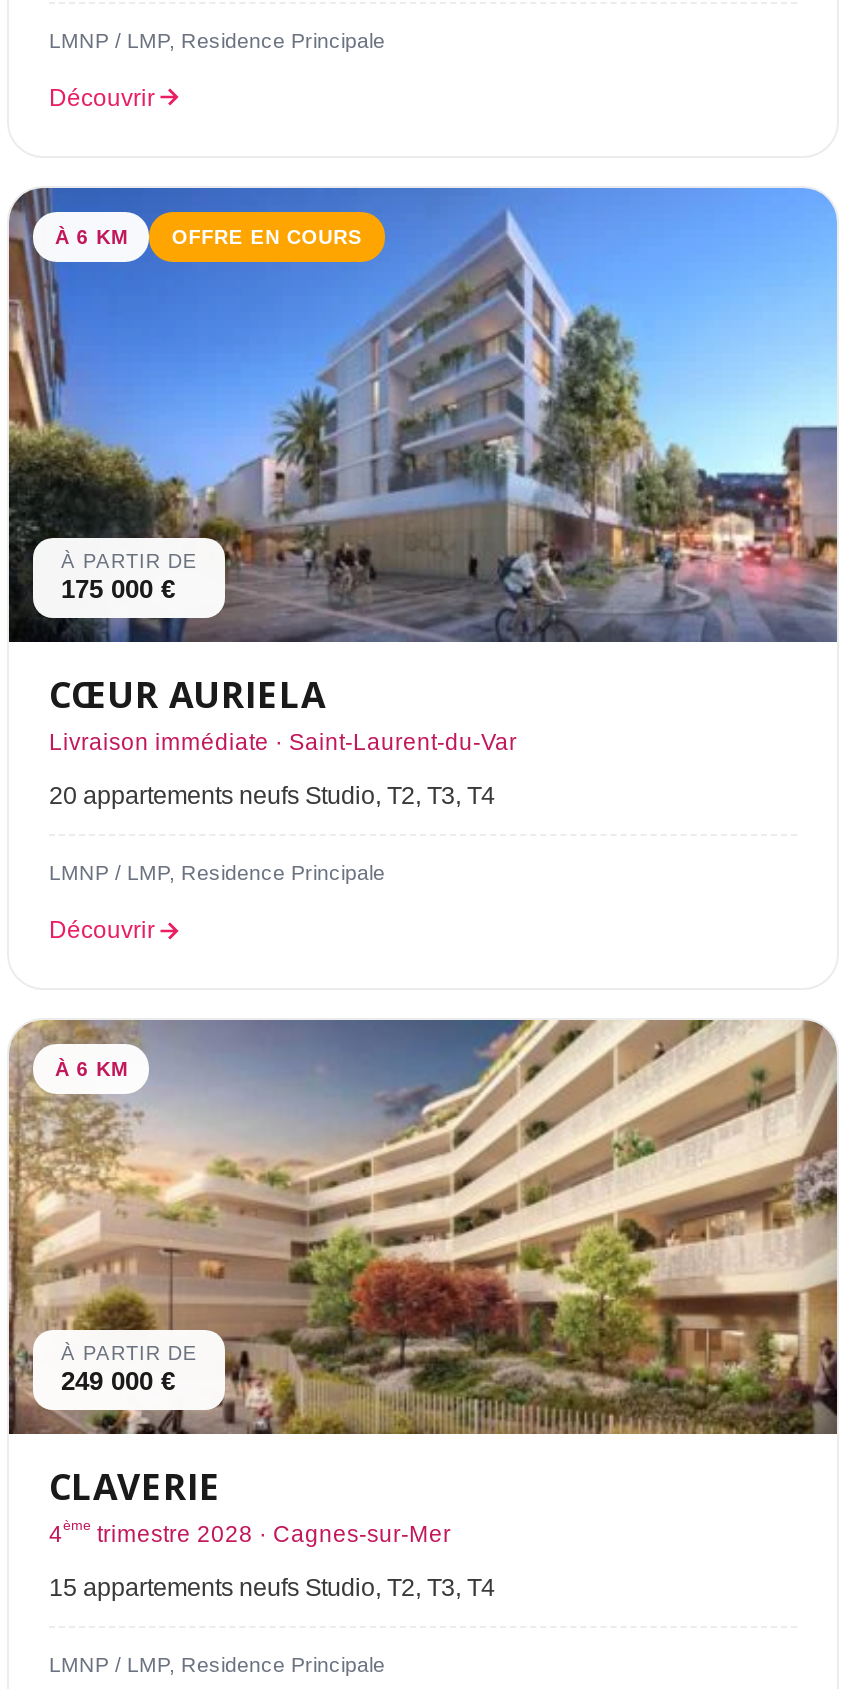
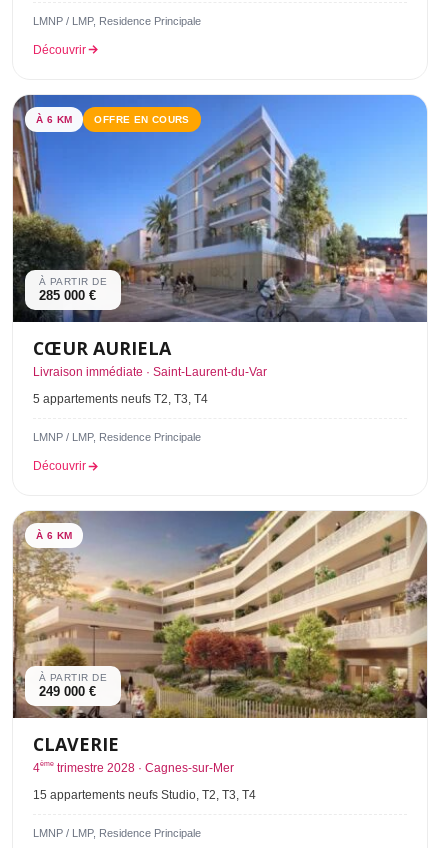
- 175 000 €
+ 285 000 €

- 20 appartements neufs Studio, T2, T3, T4
+ 5 appartements neufs T2, T3, T4
